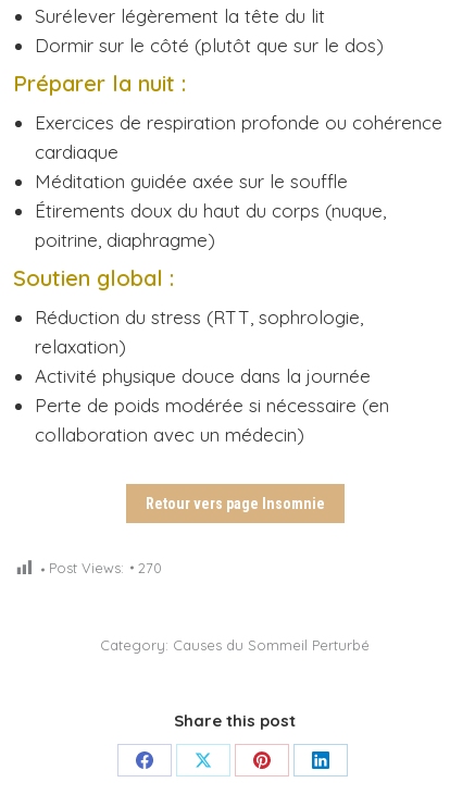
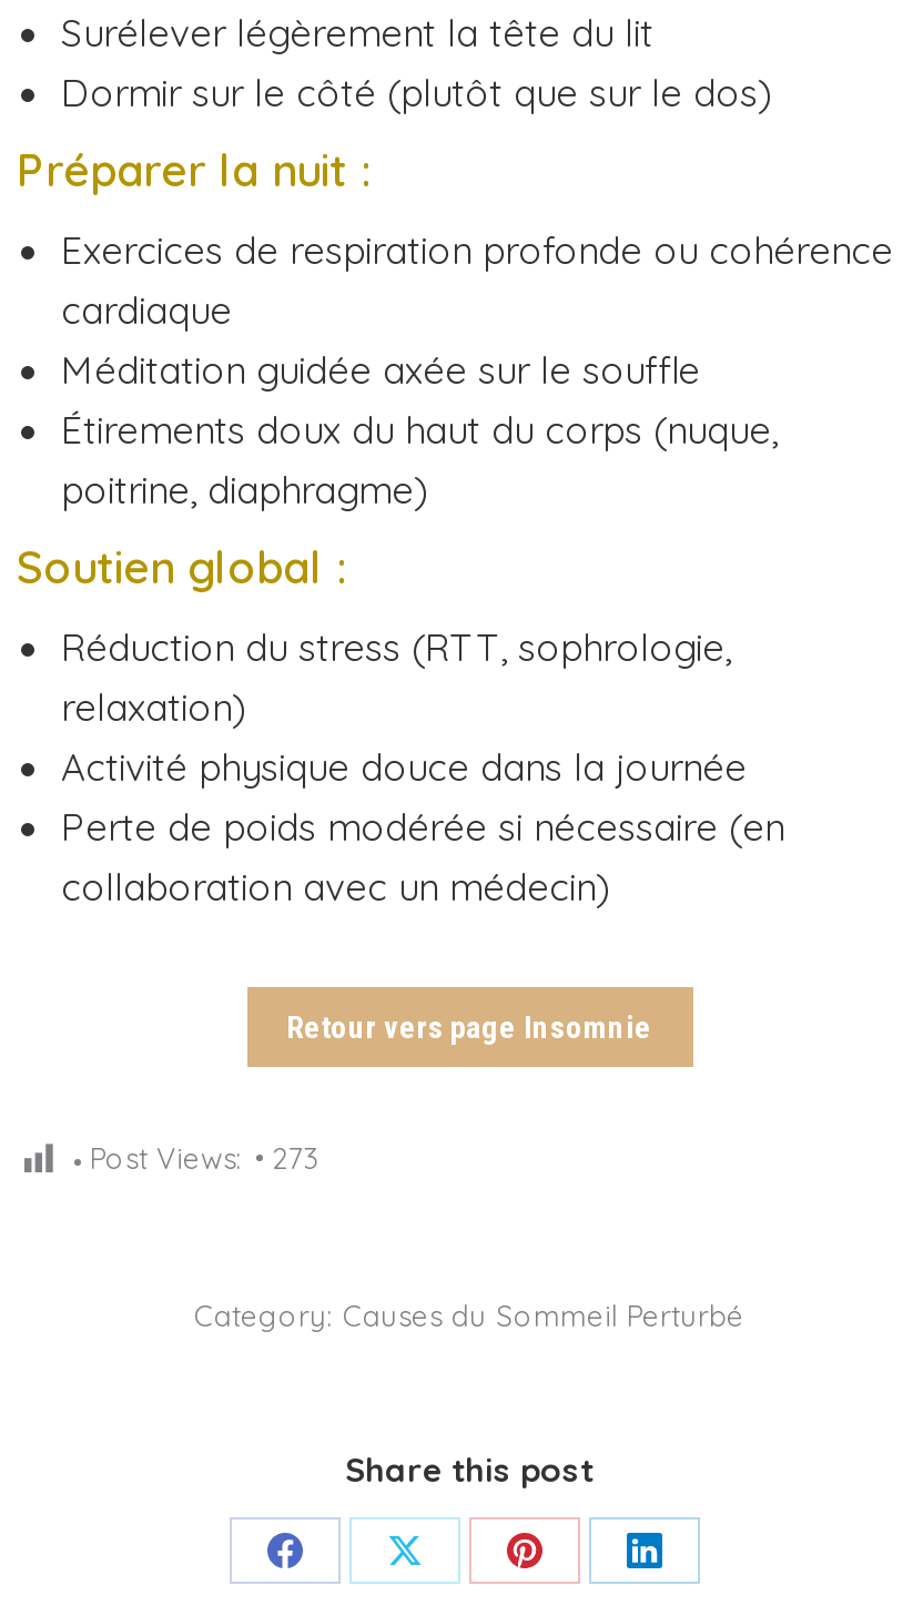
- Post Views: 270
+ Post Views: 273
